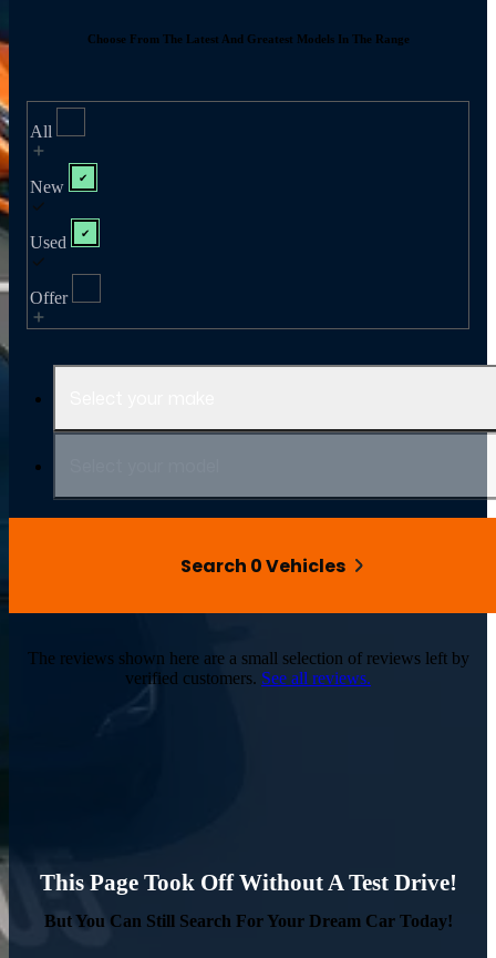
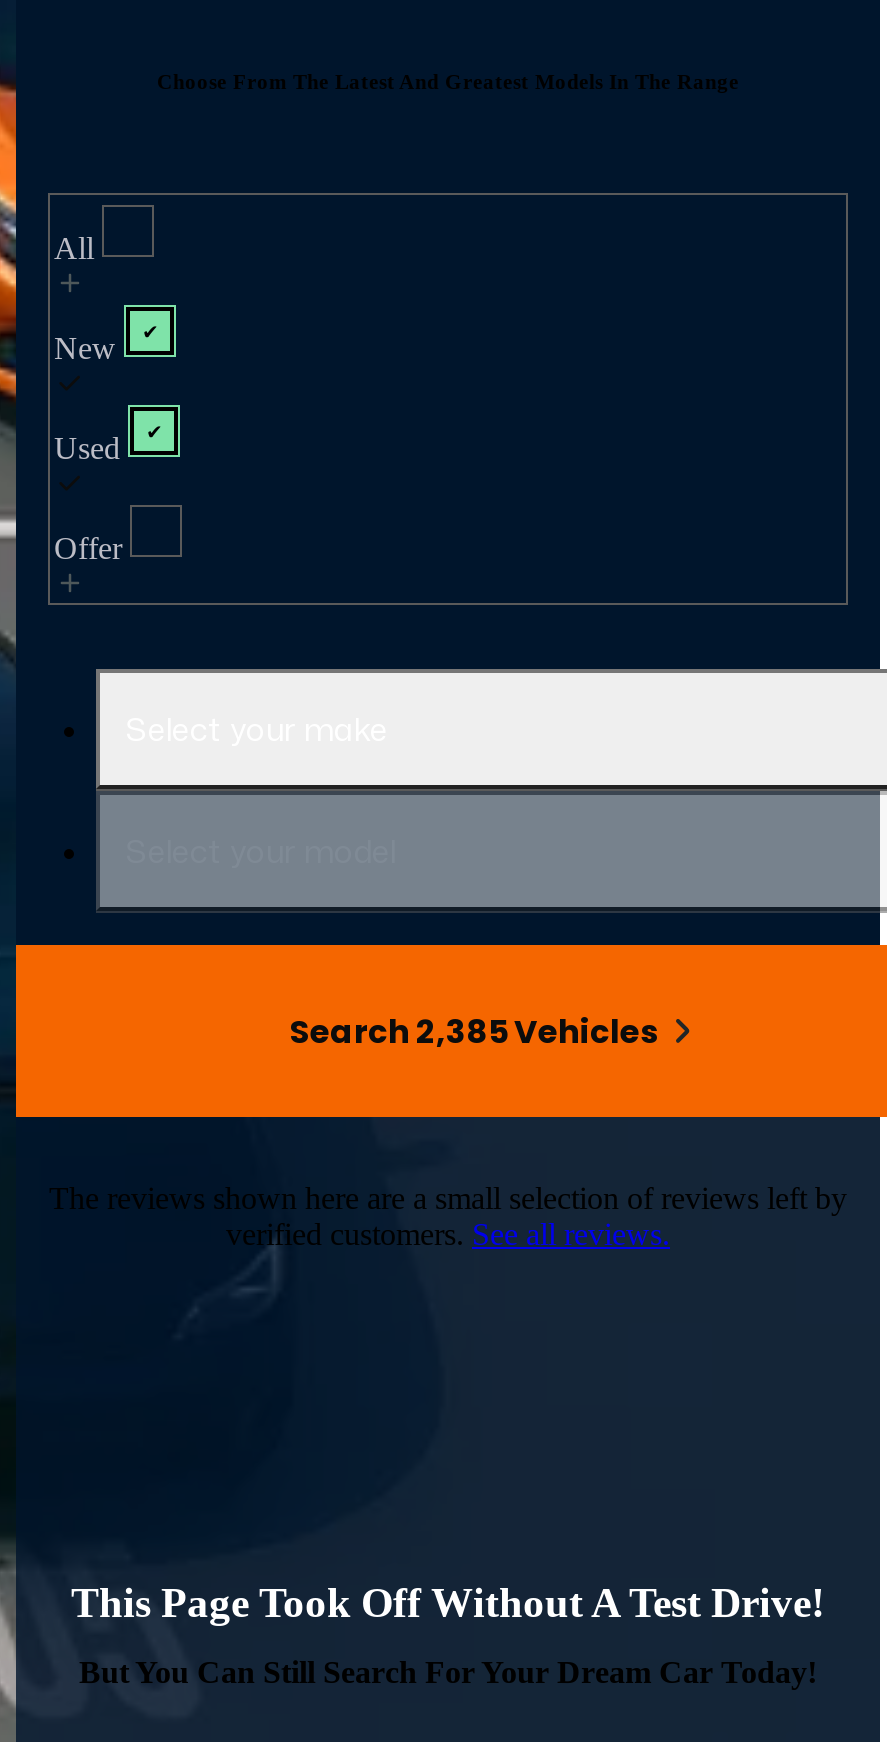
- Search 0 Vehicles
+ Search 2,385 Vehicles
